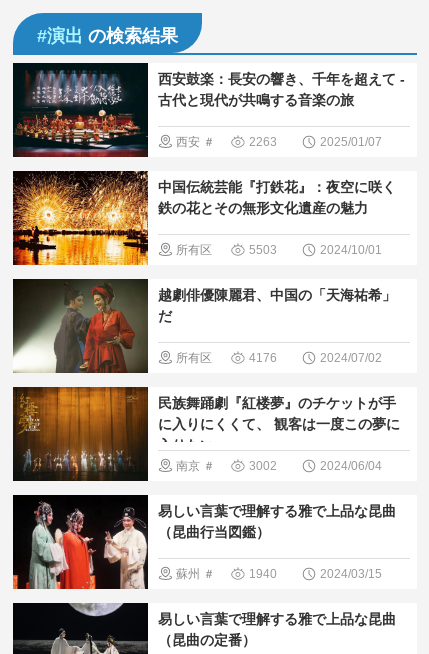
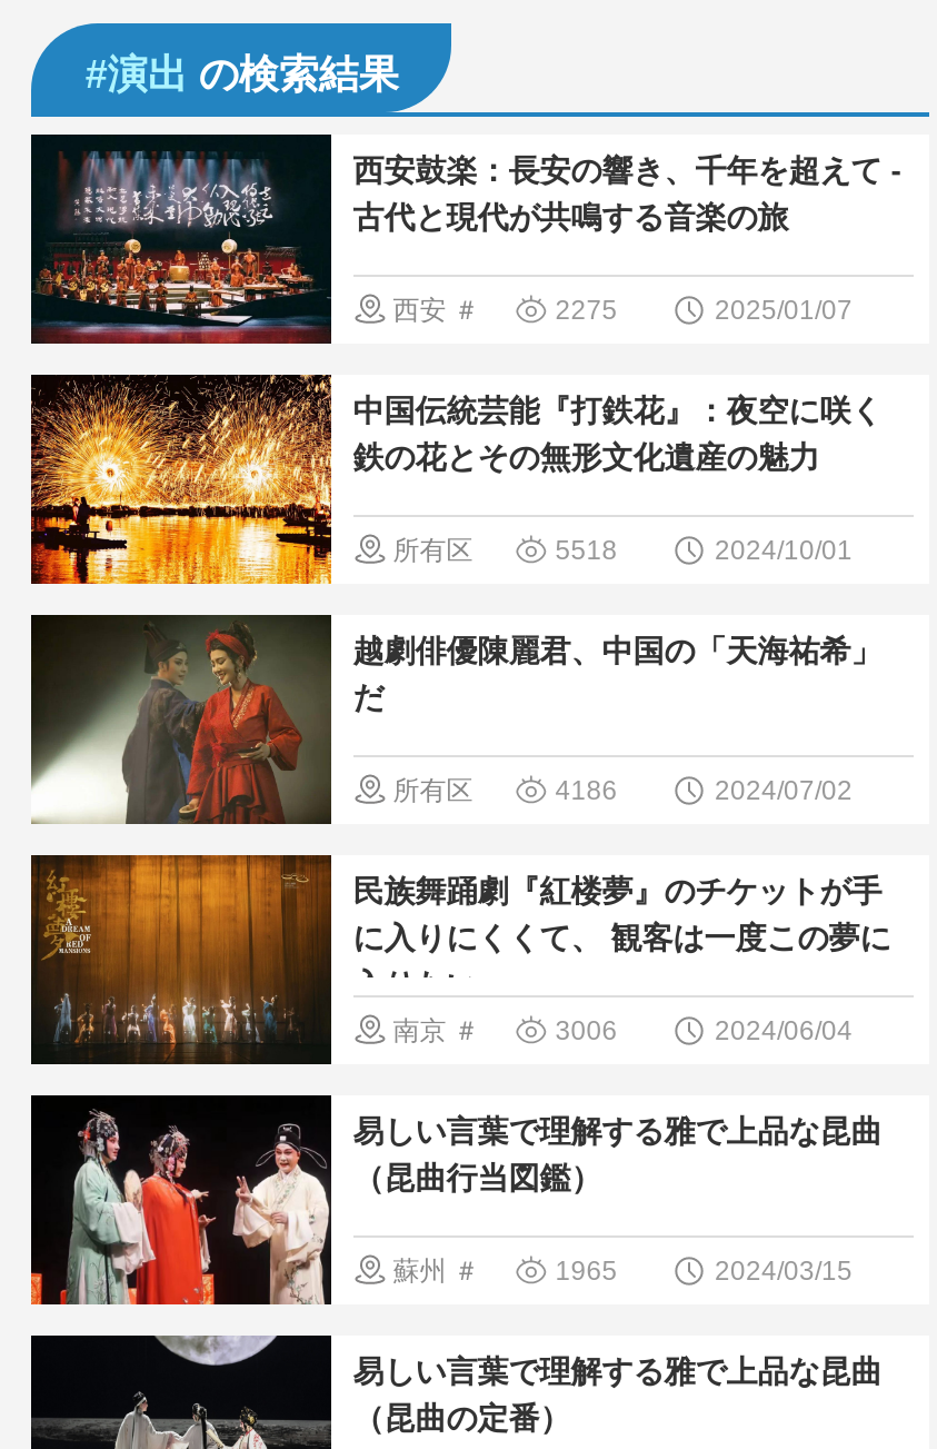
- 2263
+ 2275

- 5503
+ 5518

- 4176
+ 4186

- 3002
+ 3006

- 1940
+ 1965
